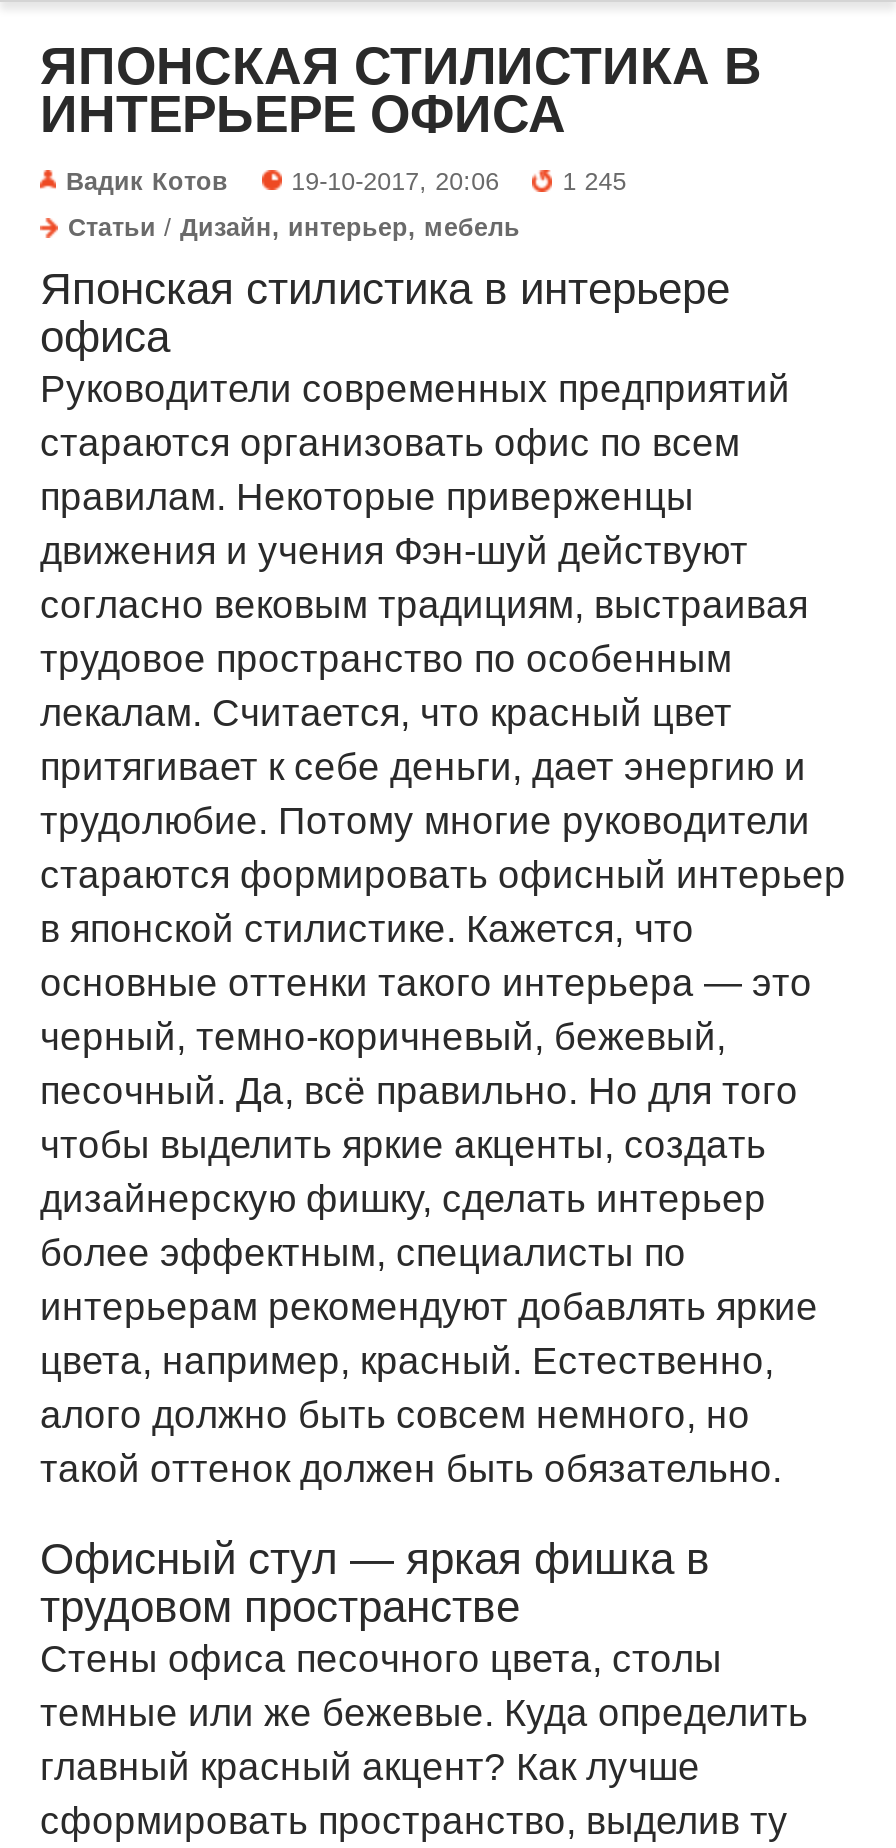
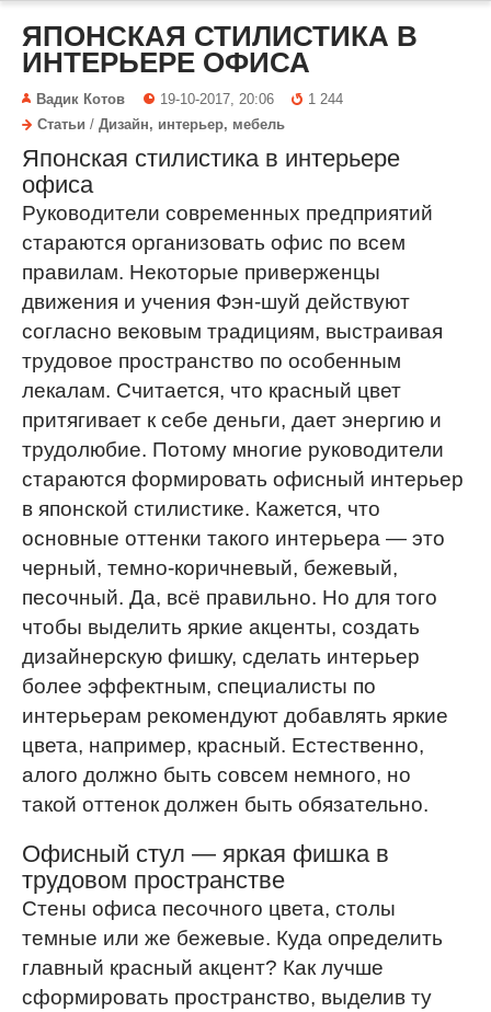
- 1 245
+ 1 244
